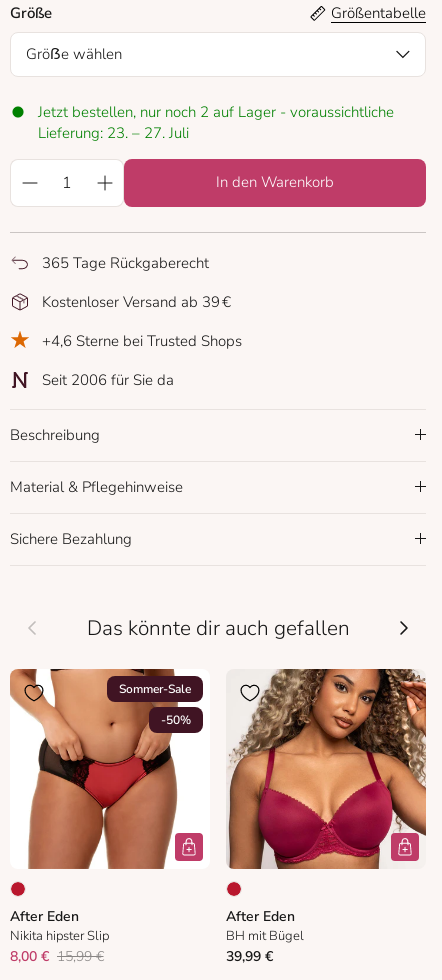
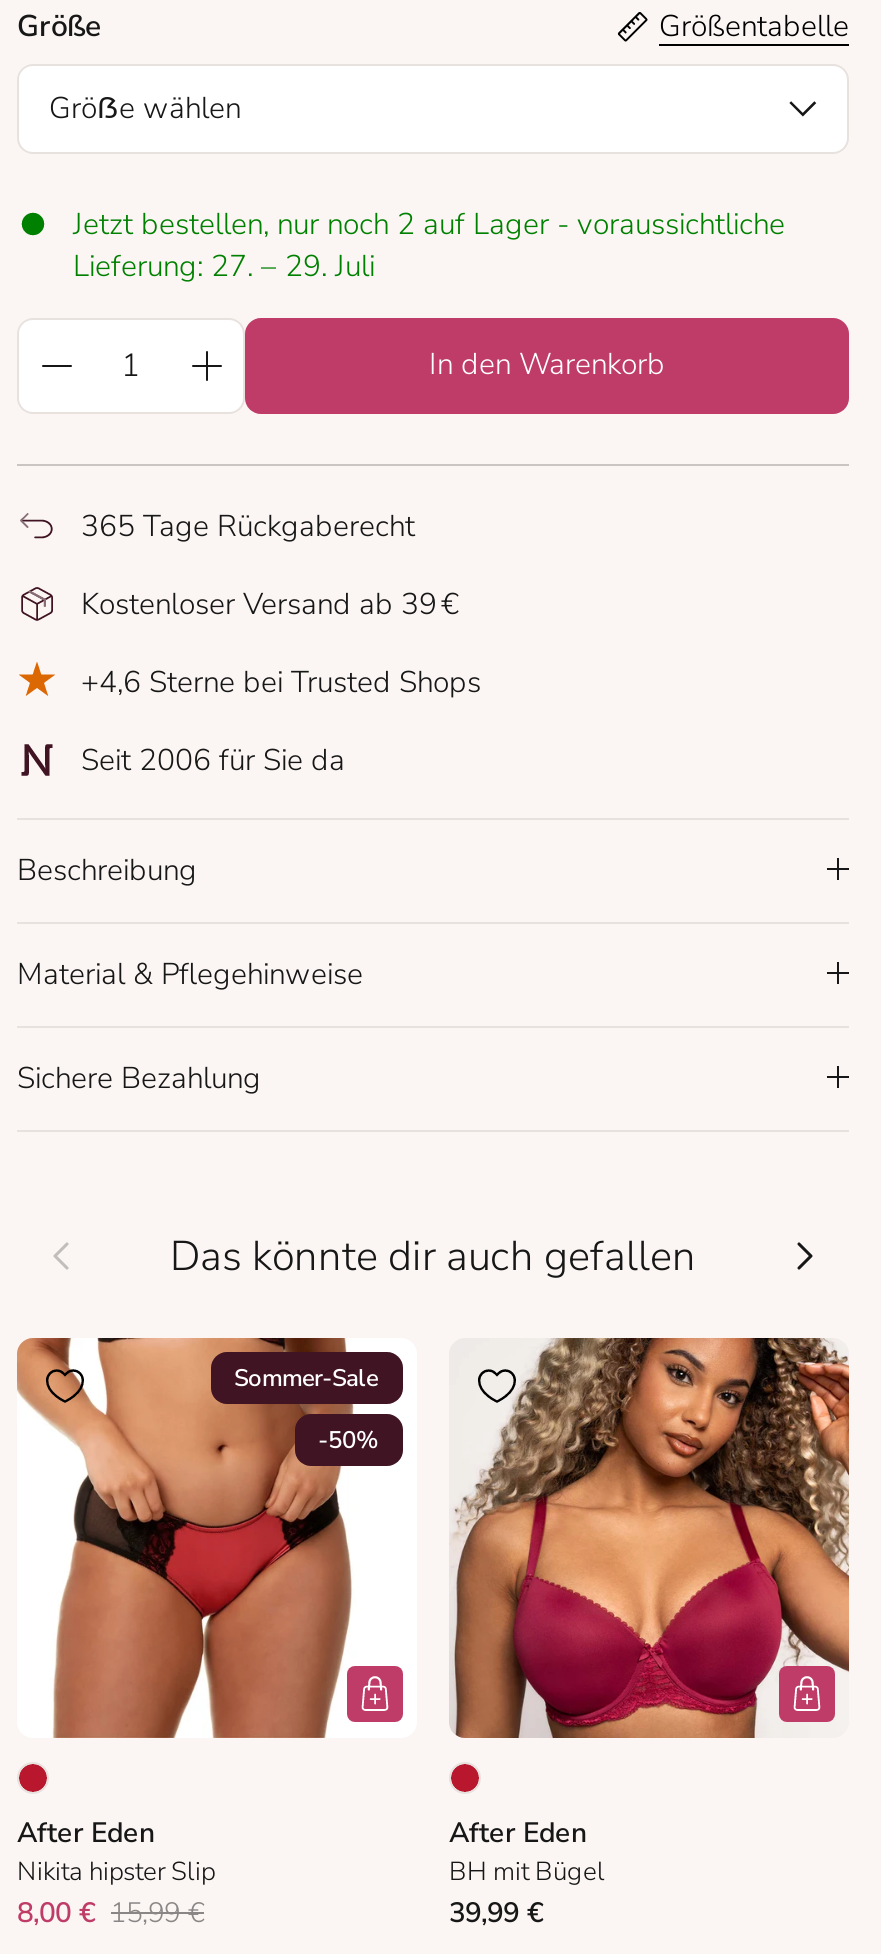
- Lieferung: 23. – 27. Juli
+ Lieferung: 27. – 29. Juli
